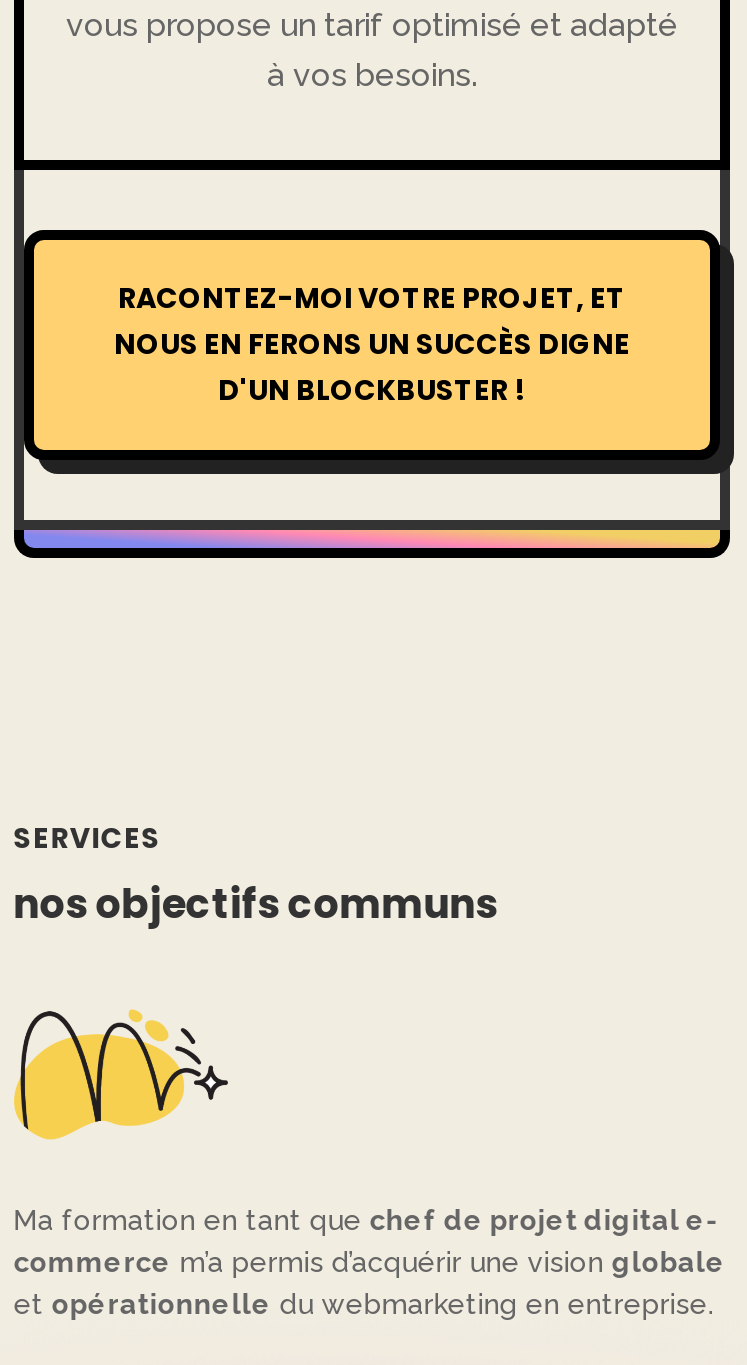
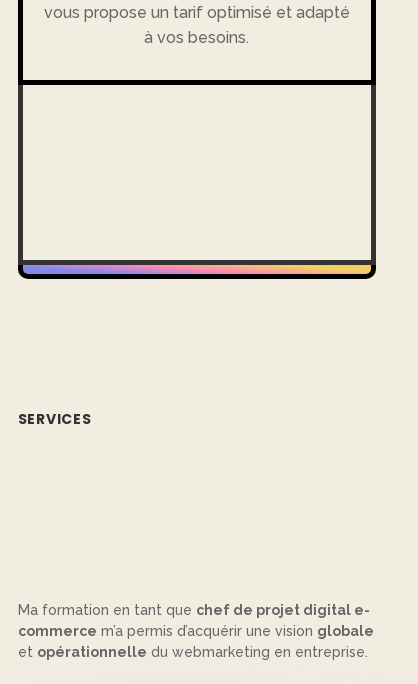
- [image]
- RACONTEZ-MOI VOTRE PROJET, ET
- NOUS EN FERONS UN SUCCÈS DIGNE
- D'UN BLOCKBUSTER !

- nos objectifs communs

- [image]
